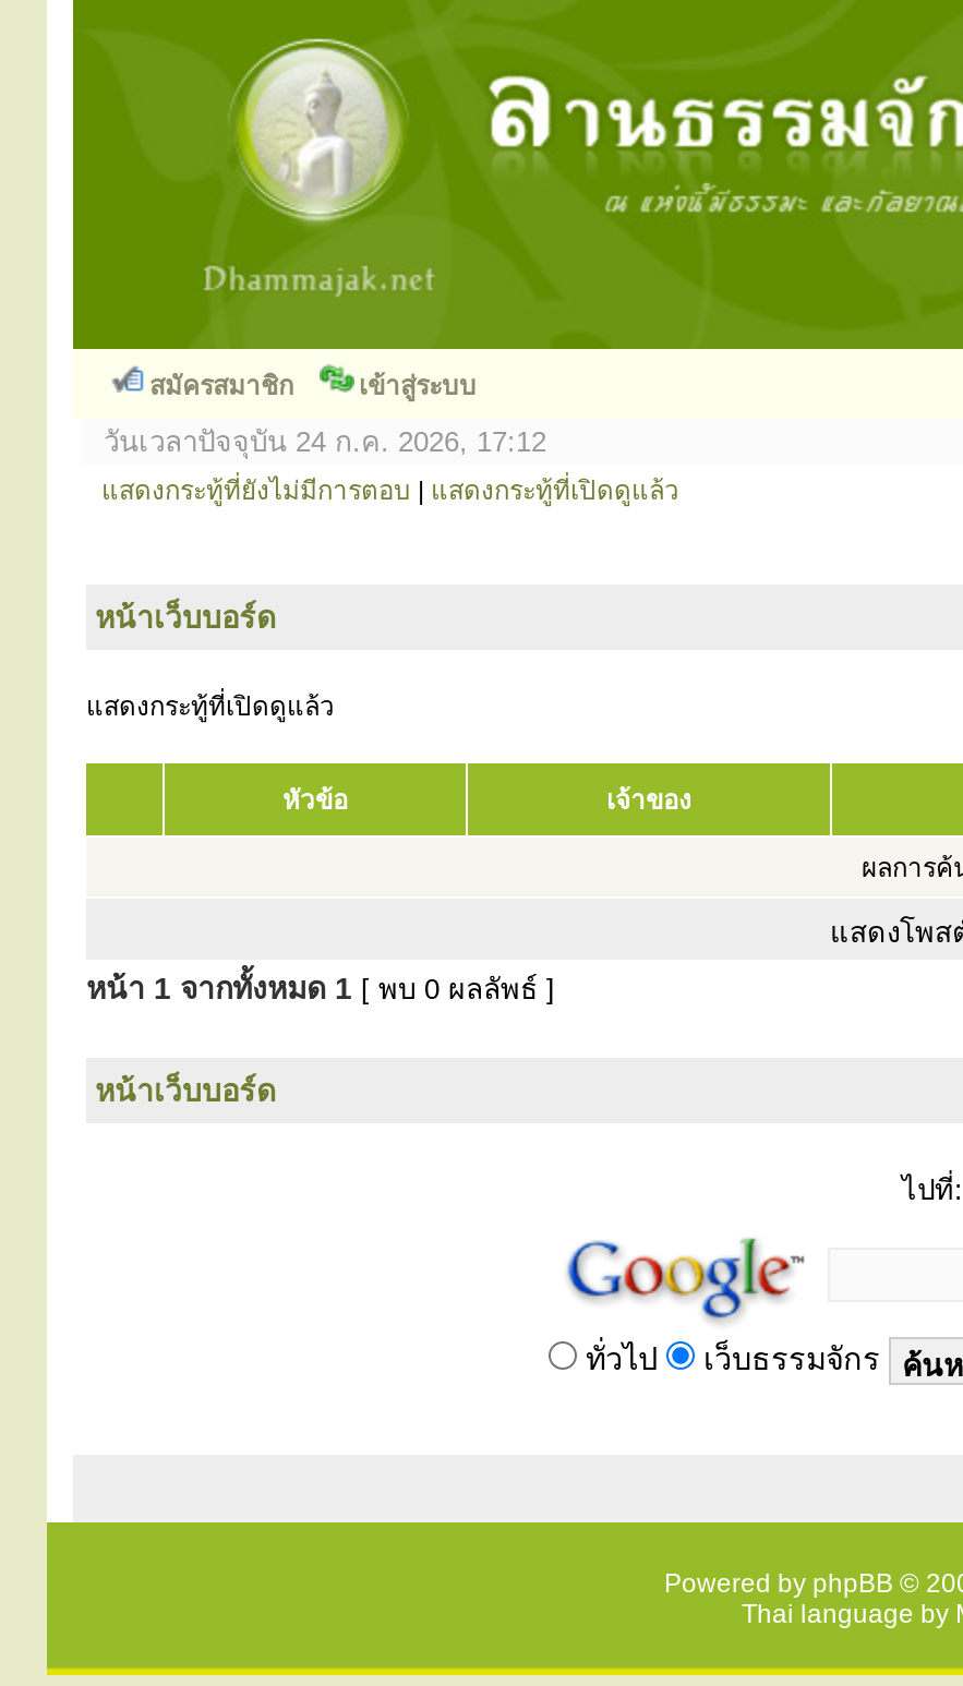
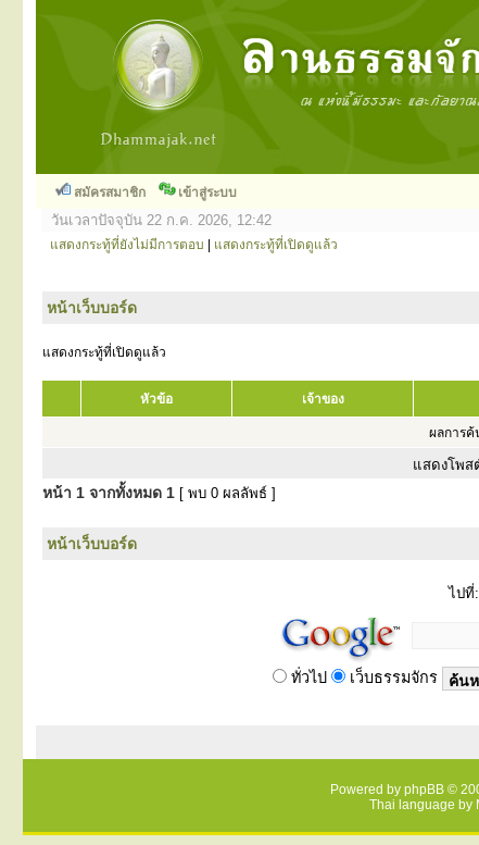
- วันเวลาปัจจุบัน 24 ก.ค. 2026, 17:12
+ วันเวลาปัจจุบัน 22 ก.ค. 2026, 12:42
